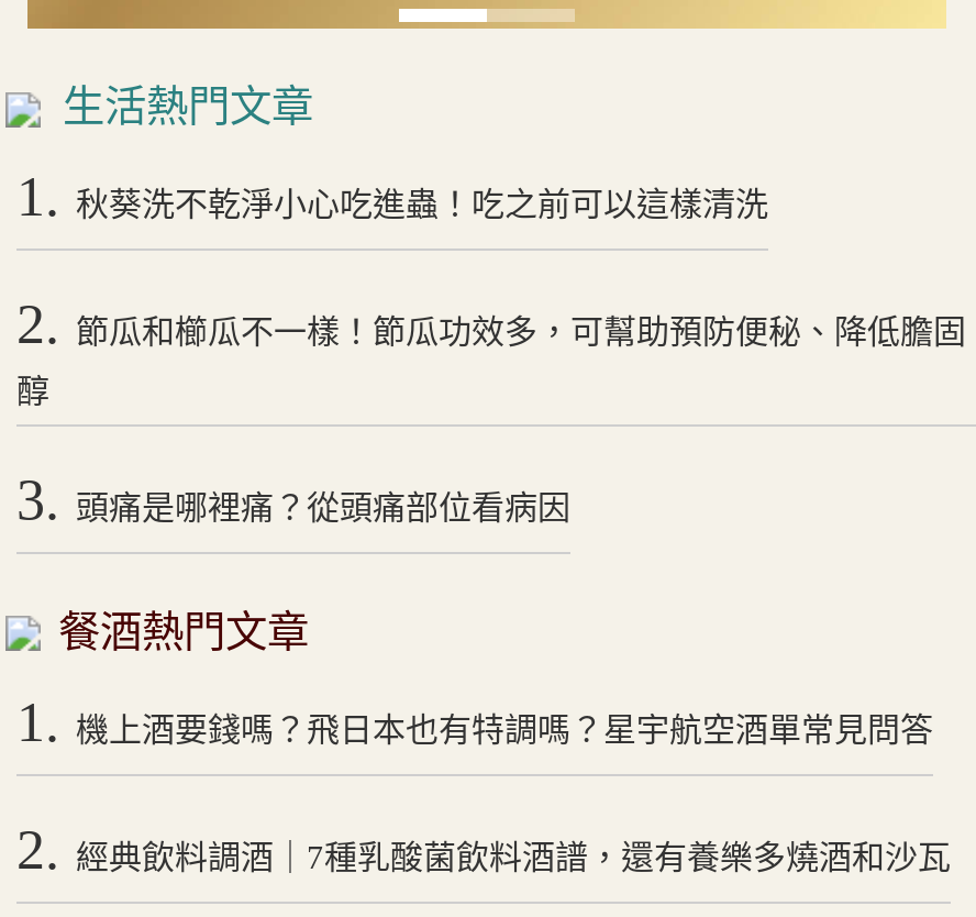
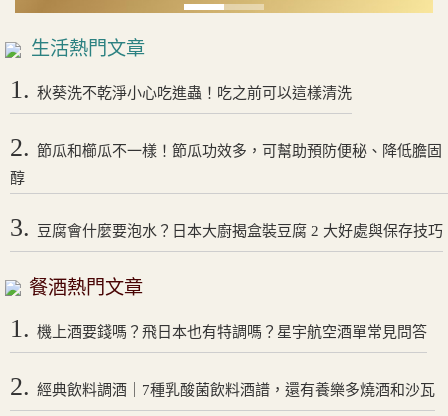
- 3.頭痛是哪裡痛？從頭痛部位看病因
+ 3.豆腐會什麼要泡水？日本大廚揭盒裝豆腐 2 大好處與保存技巧
